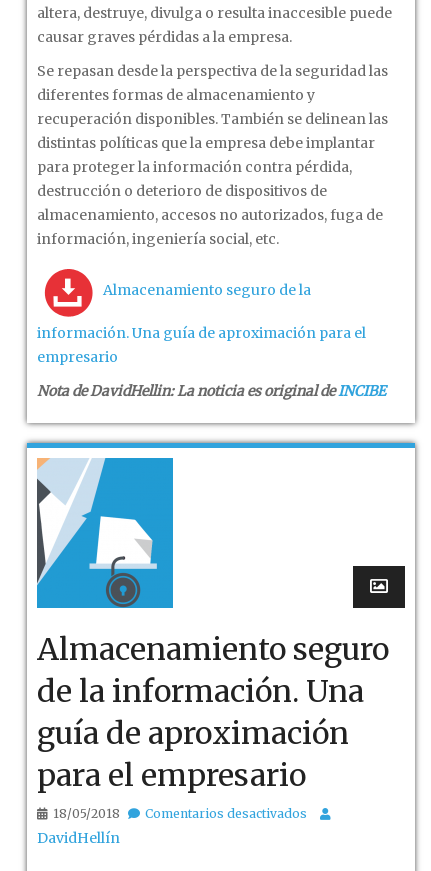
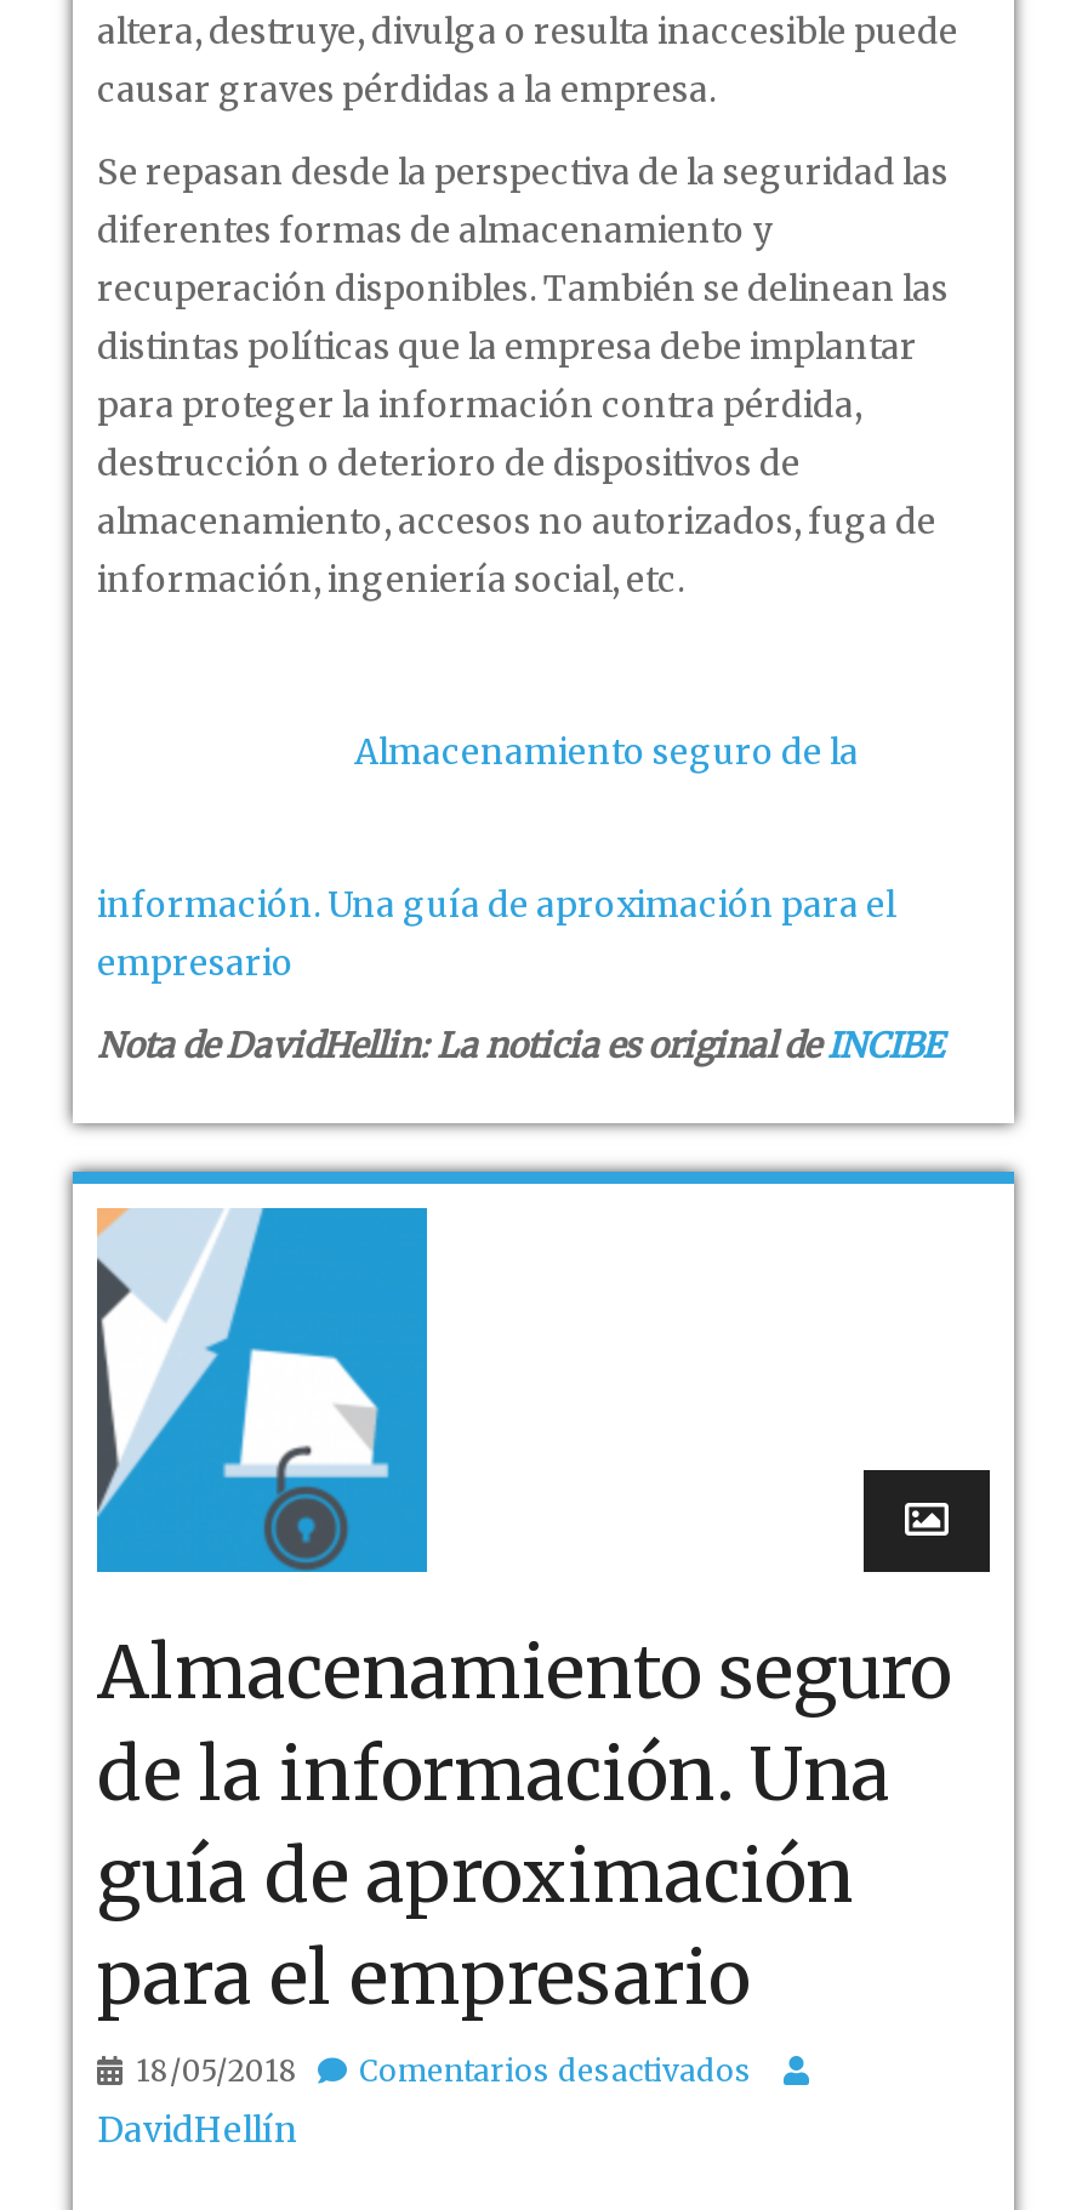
- [image]
